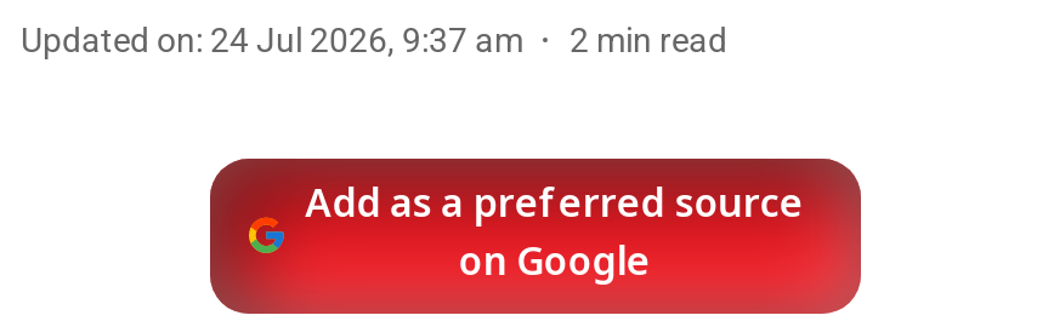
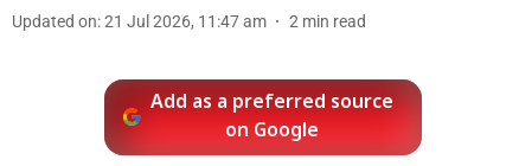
- Updated on: 24 Jul 2026, 9:37 am
+ Updated on: 21 Jul 2026, 11:47 am
